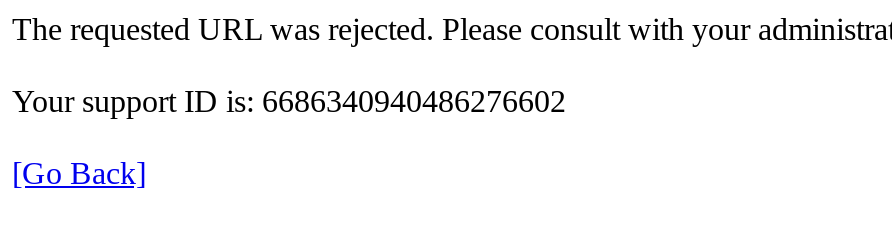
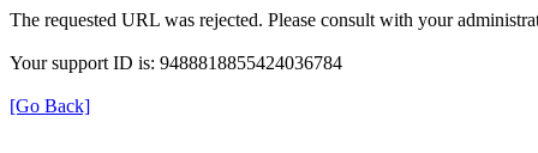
- Your support ID is: 6686340940486276602
+ Your support ID is: 9488818855424036784
